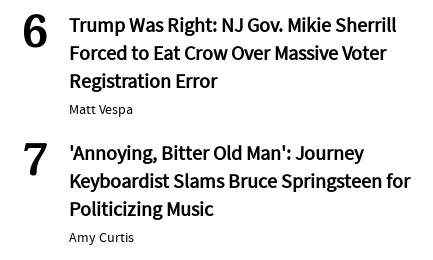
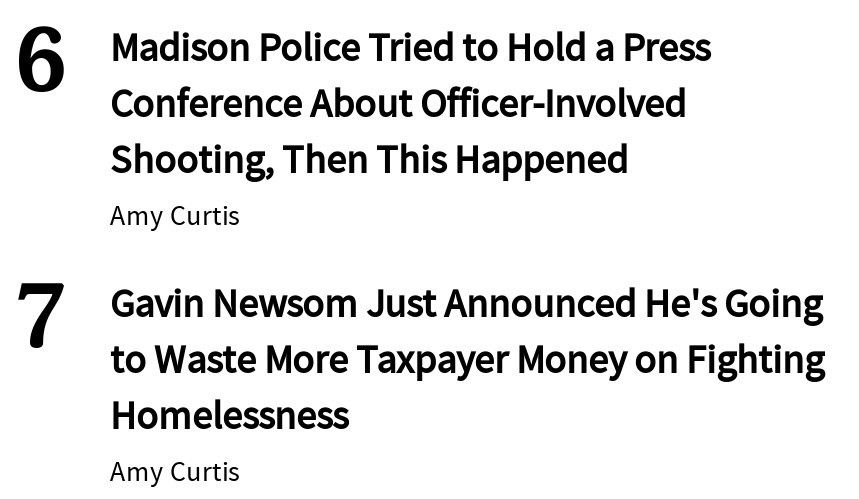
- Trump Was Right: NJ Gov. Mikie Sherrill
- Forced to Eat Crow Over Massive Voter
- Registration Error
+ Madison Police Tried to Hold a Press
+ Conference About Officer-Involved
+ Shooting, Then This Happened

- Matt Vespa
+ Amy Curtis

- 'Annoying, Bitter Old Man': Journey
- Keyboardist Slams Bruce Springsteen for
- Politicizing Music
+ Gavin Newsom Just Announced He's Going
+ to Waste More Taxpayer Money on Fighting
+ Homelessness
